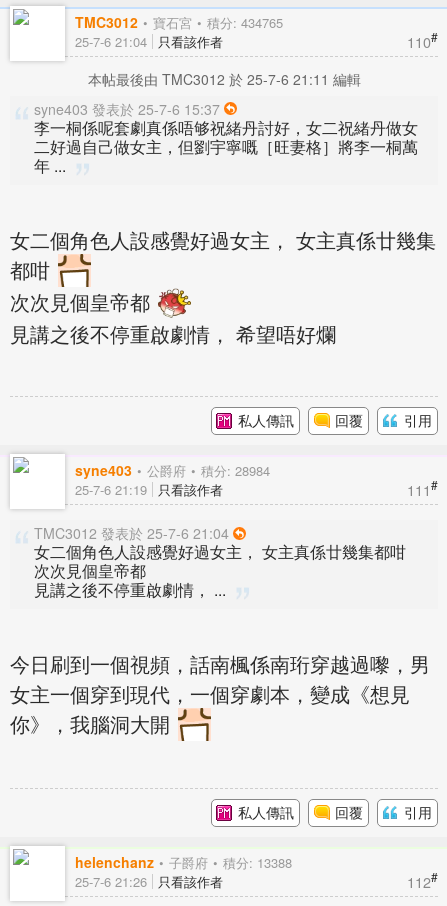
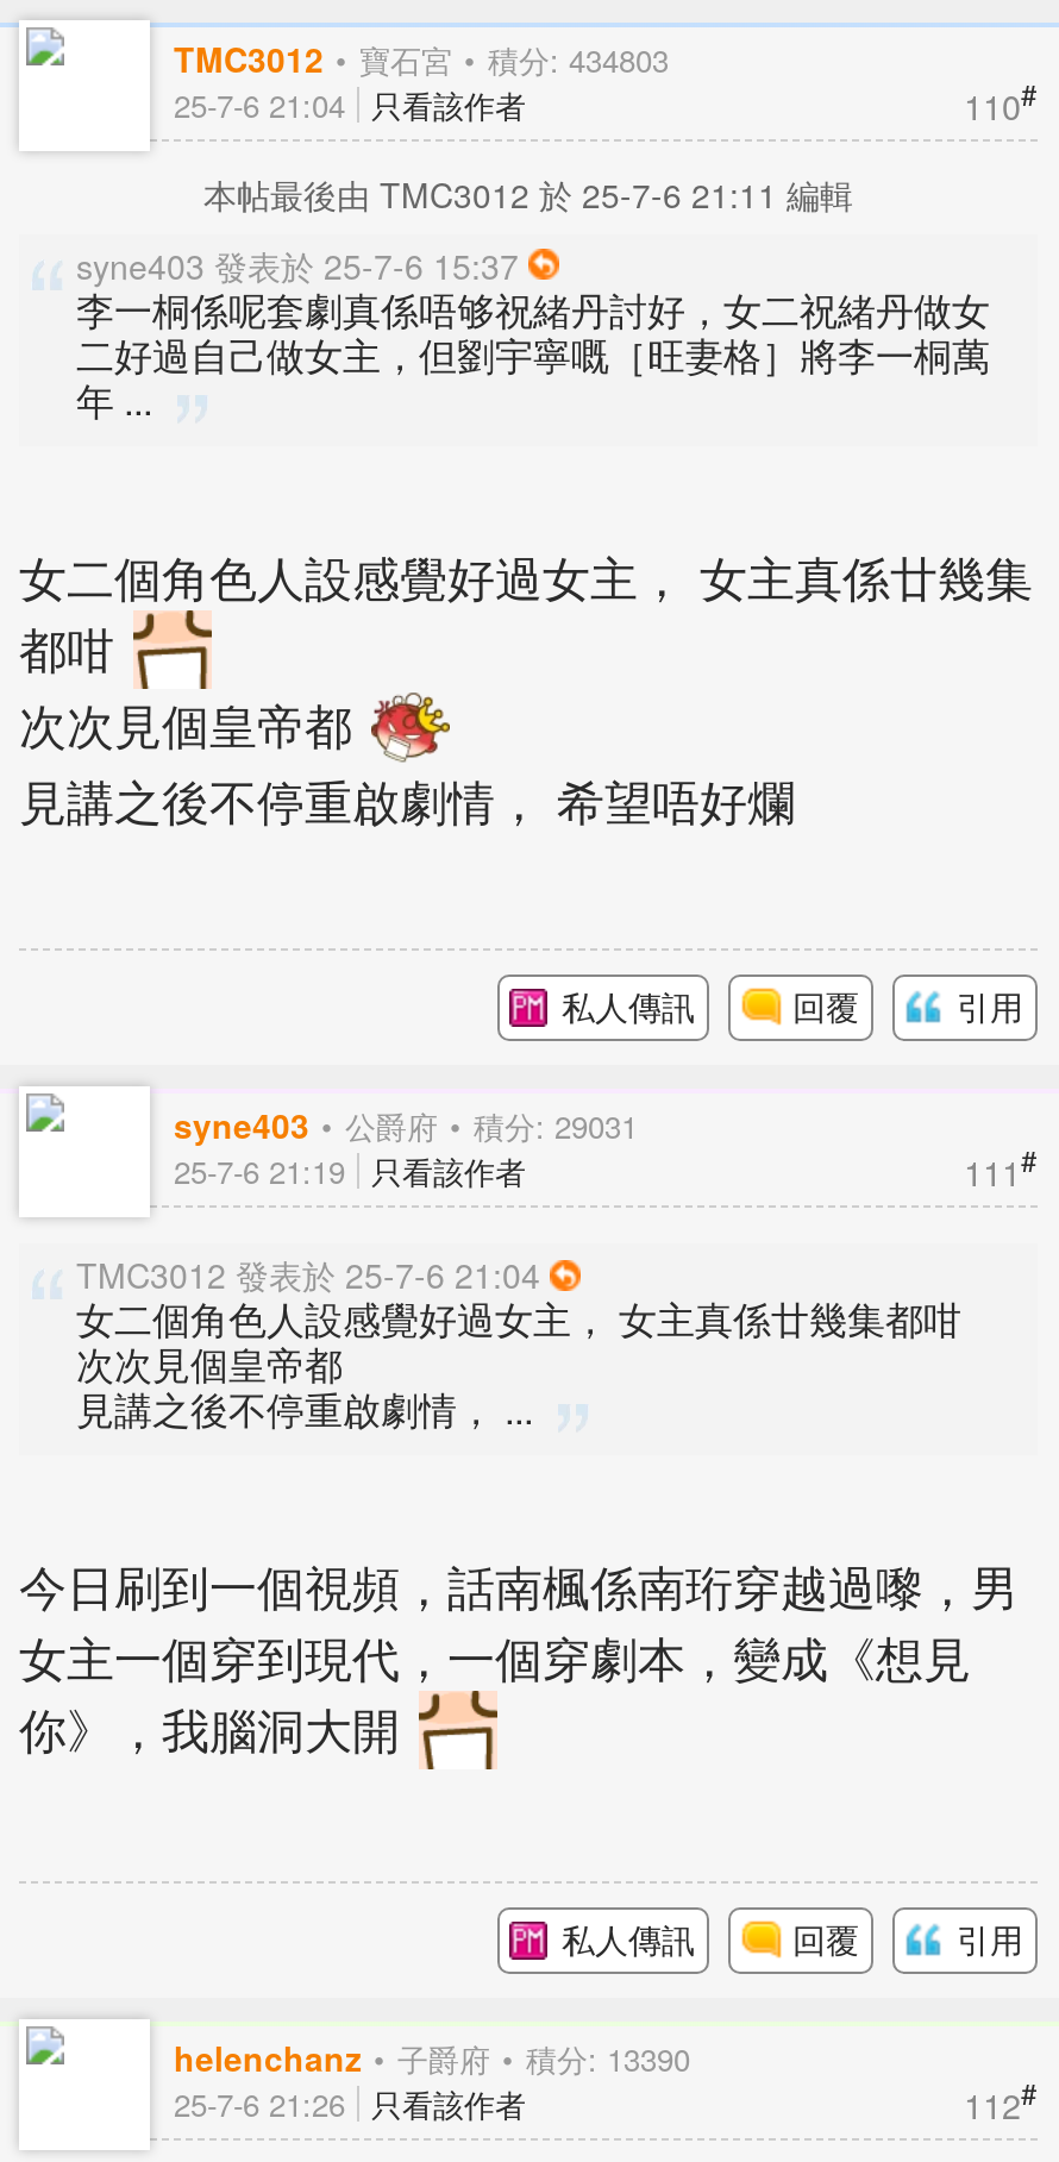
- TMC3012 寶石宮 積分: 434765
+ TMC3012 寶石宮 積分: 434803

- 積分: 28984
+ 積分: 29031

- helenchanz 子爵府 積分: 13388
+ helenchanz 子爵府 積分: 13390
